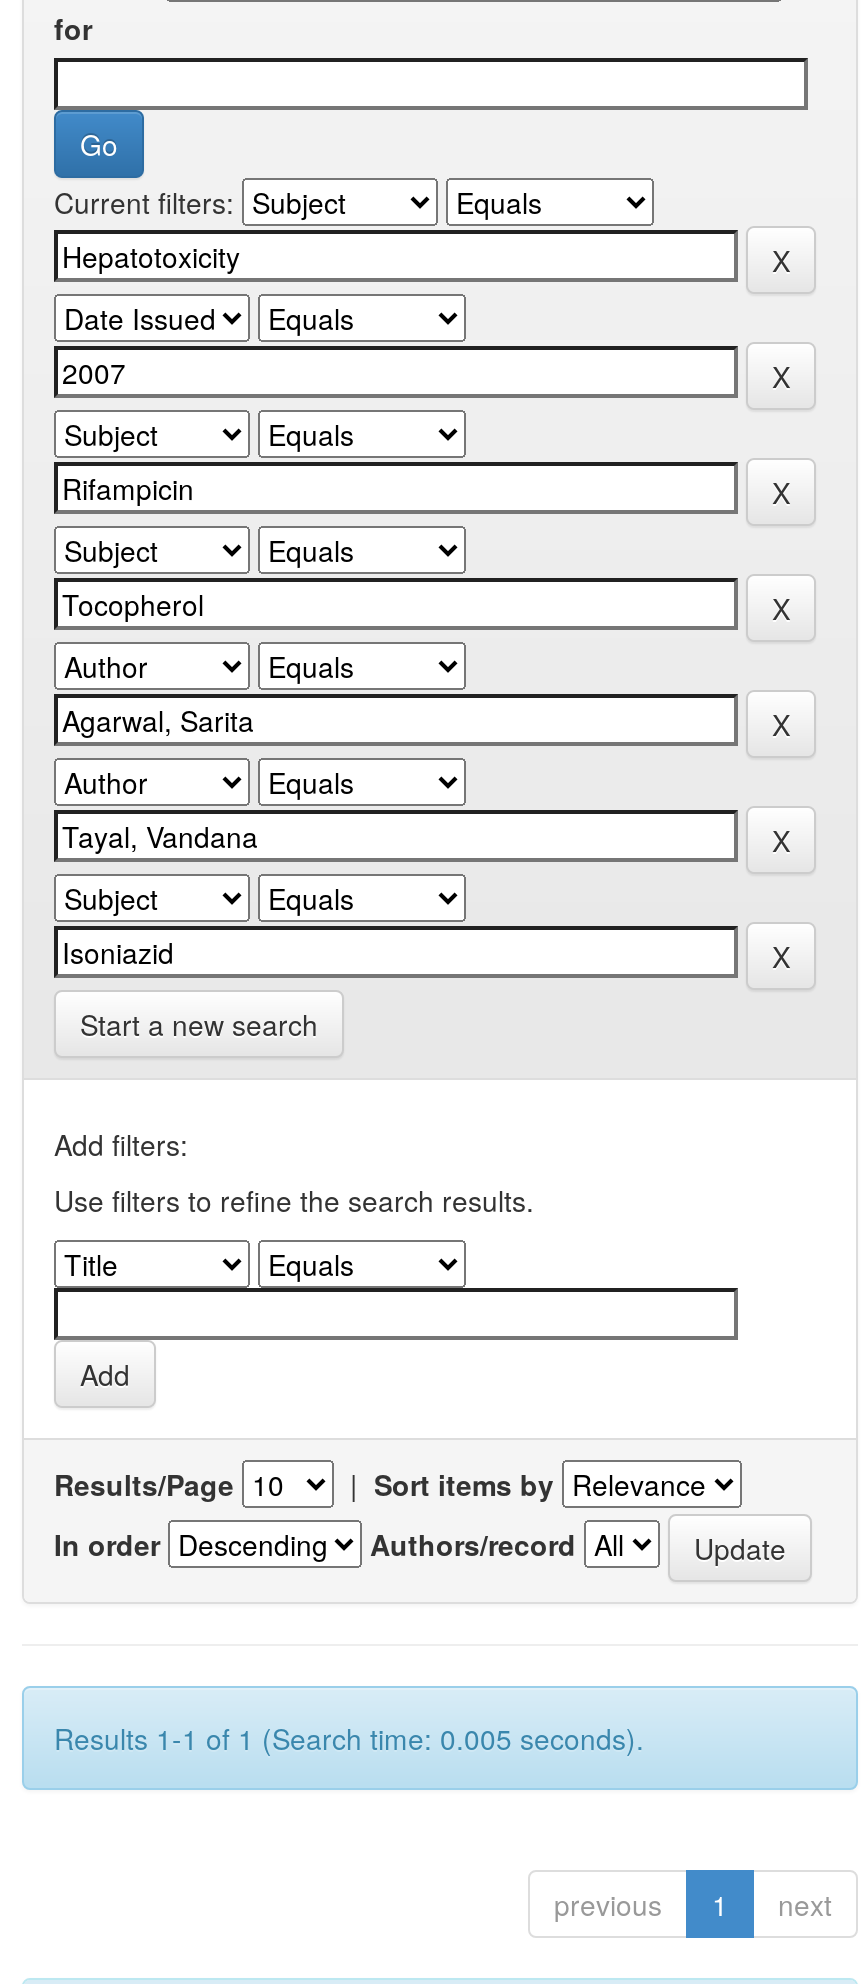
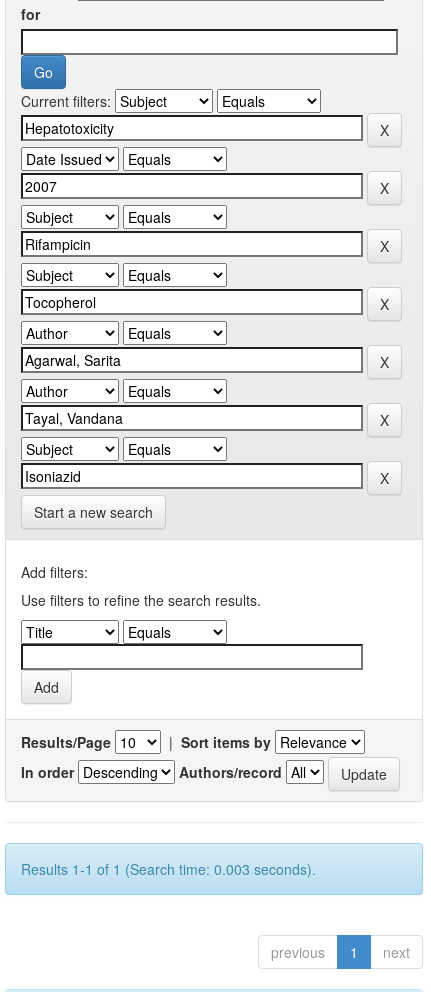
- Results 1-1 of 1 (Search time: 0.005 seconds).
+ Results 1-1 of 1 (Search time: 0.003 seconds).
